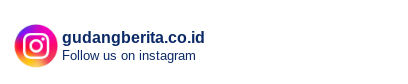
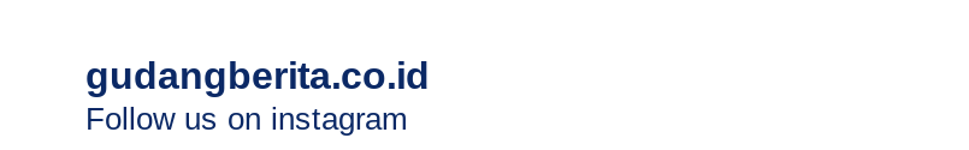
- [image]
